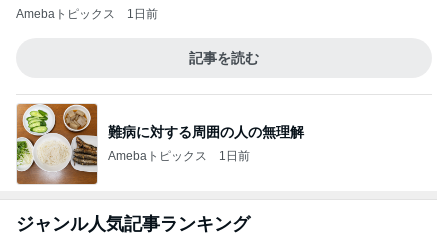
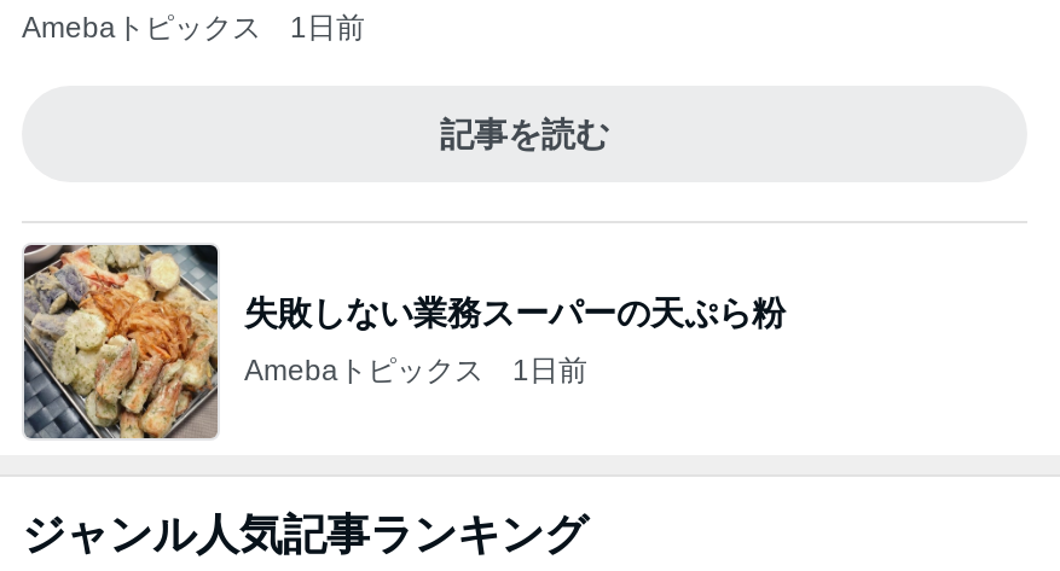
- [image]
- 難病に対する周囲の人の無理解
+ [image]
+ 失敗しない業務スーパーの天ぷら粉
